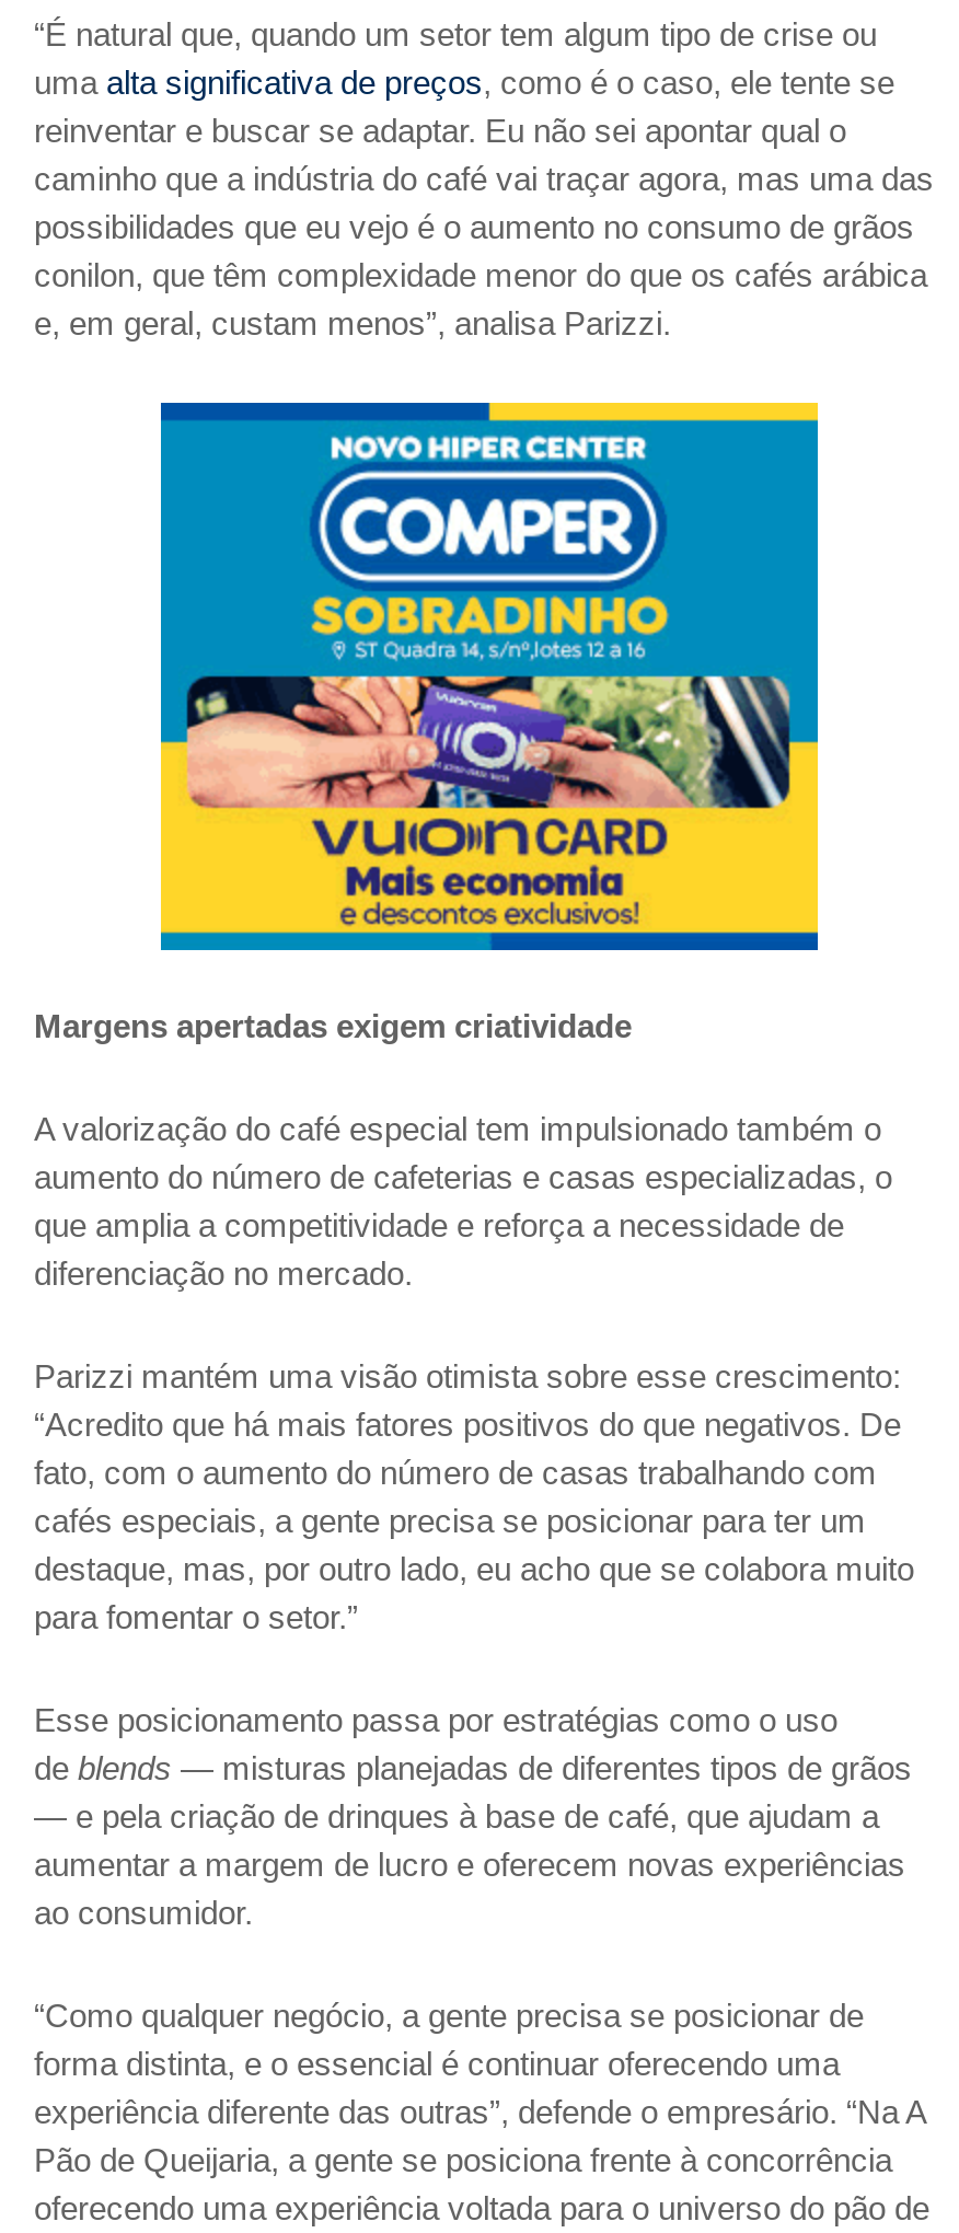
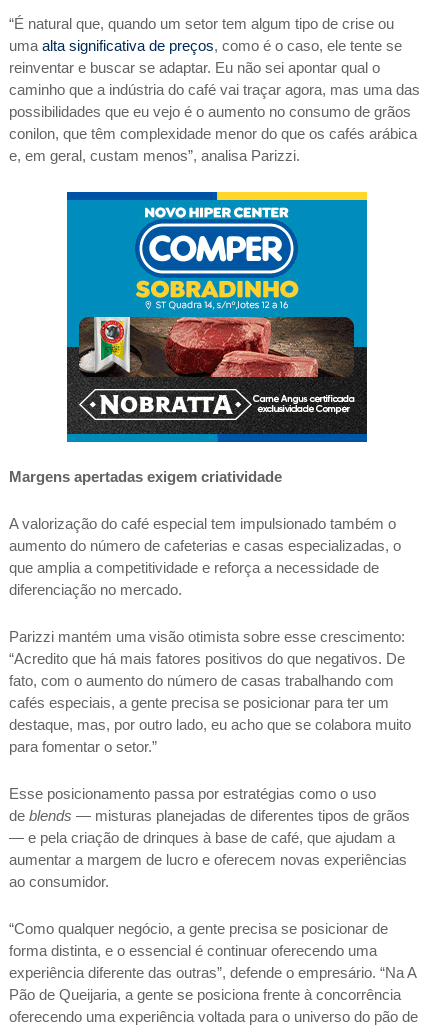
- [image]
+ [image]
